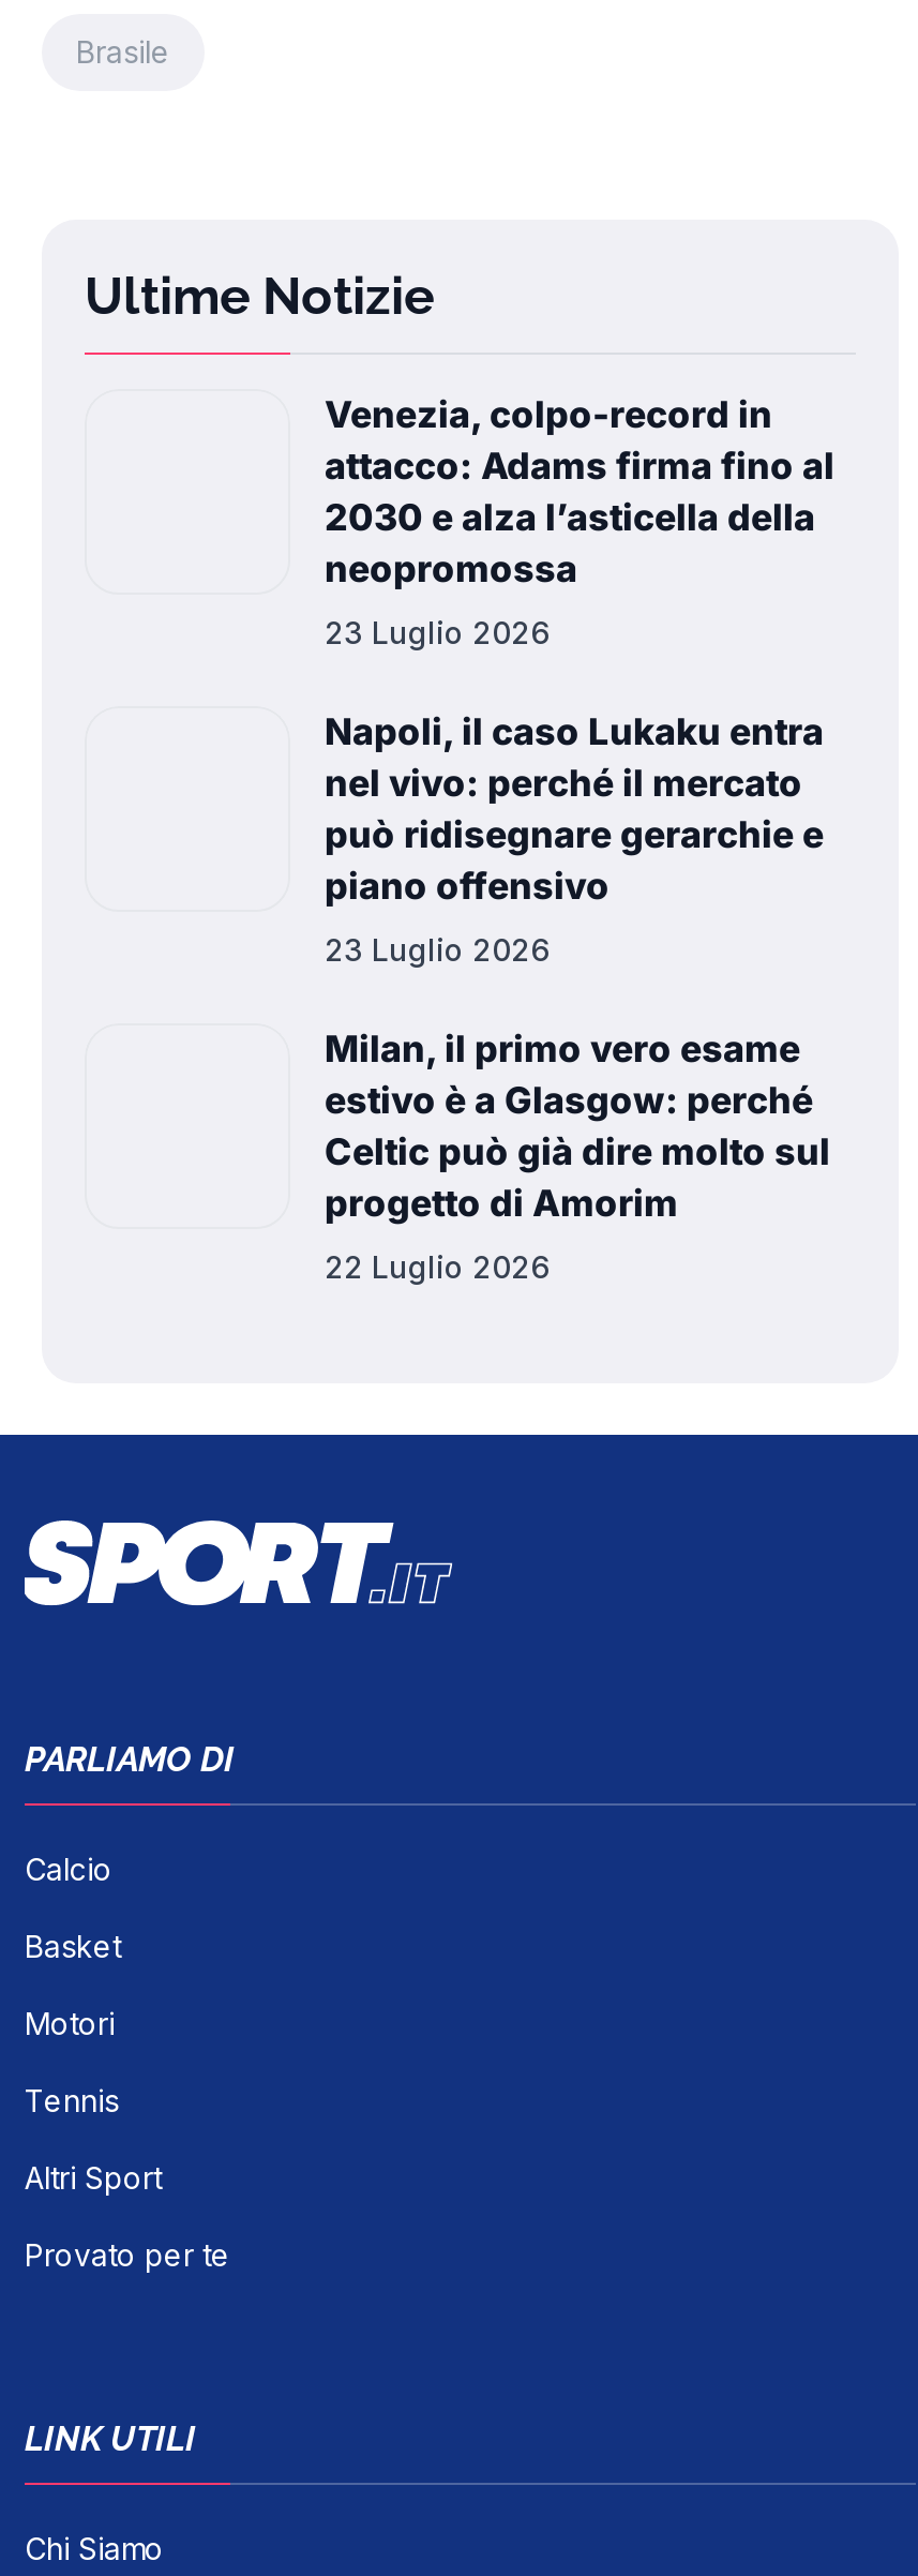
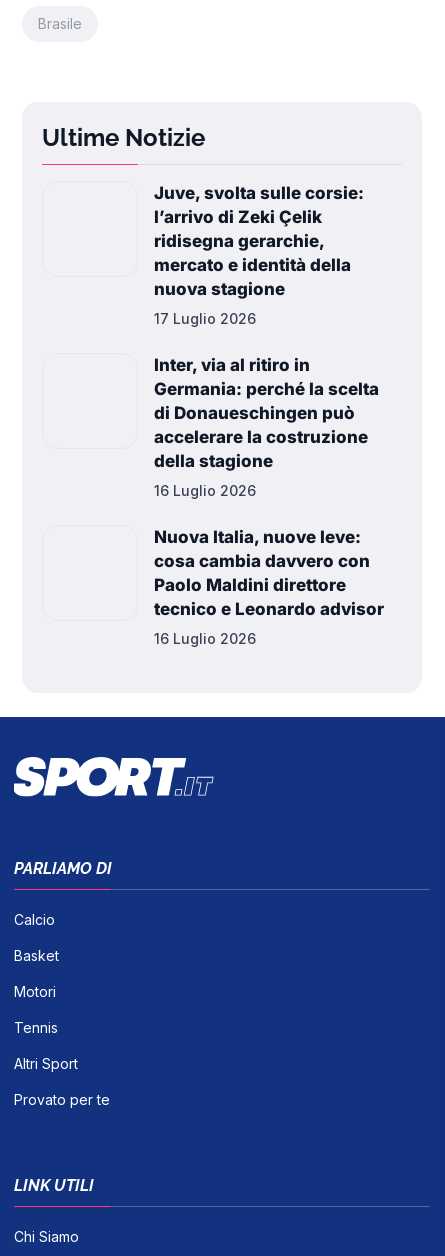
- Venezia, colpo-record in
- attacco: Adams firma fino al
- 2030 e alza l’asticella della
- neopromossa
+ Juve, svolta sulle corsie:
+ l’arrivo di Zeki Çelik
+ ridisegna gerarchie,
+ mercato e identità della
+ nuova stagione

- 23 Luglio 2026
+ 17 Luglio 2026

- Napoli, il caso Lukaku entra
- nel vivo: perché il mercato
- può ridisegnare gerarchie e
- piano offensivo
+ Inter, via al ritiro in
+ Germania: perché la scelta
+ di Donaueschingen può
+ accelerare la costruzione
+ della stagione

- 23 Luglio 2026
+ 16 Luglio 2026

- Milan, il primo vero esame
- estivo è a Glasgow: perché
- Celtic può già dire molto sul
- progetto di Amorim
+ Nuova Italia, nuove leve:
+ cosa cambia davvero con
+ Paolo Maldini direttore
+ tecnico e Leonardo advisor

- 22 Luglio 2026
+ 16 Luglio 2026
